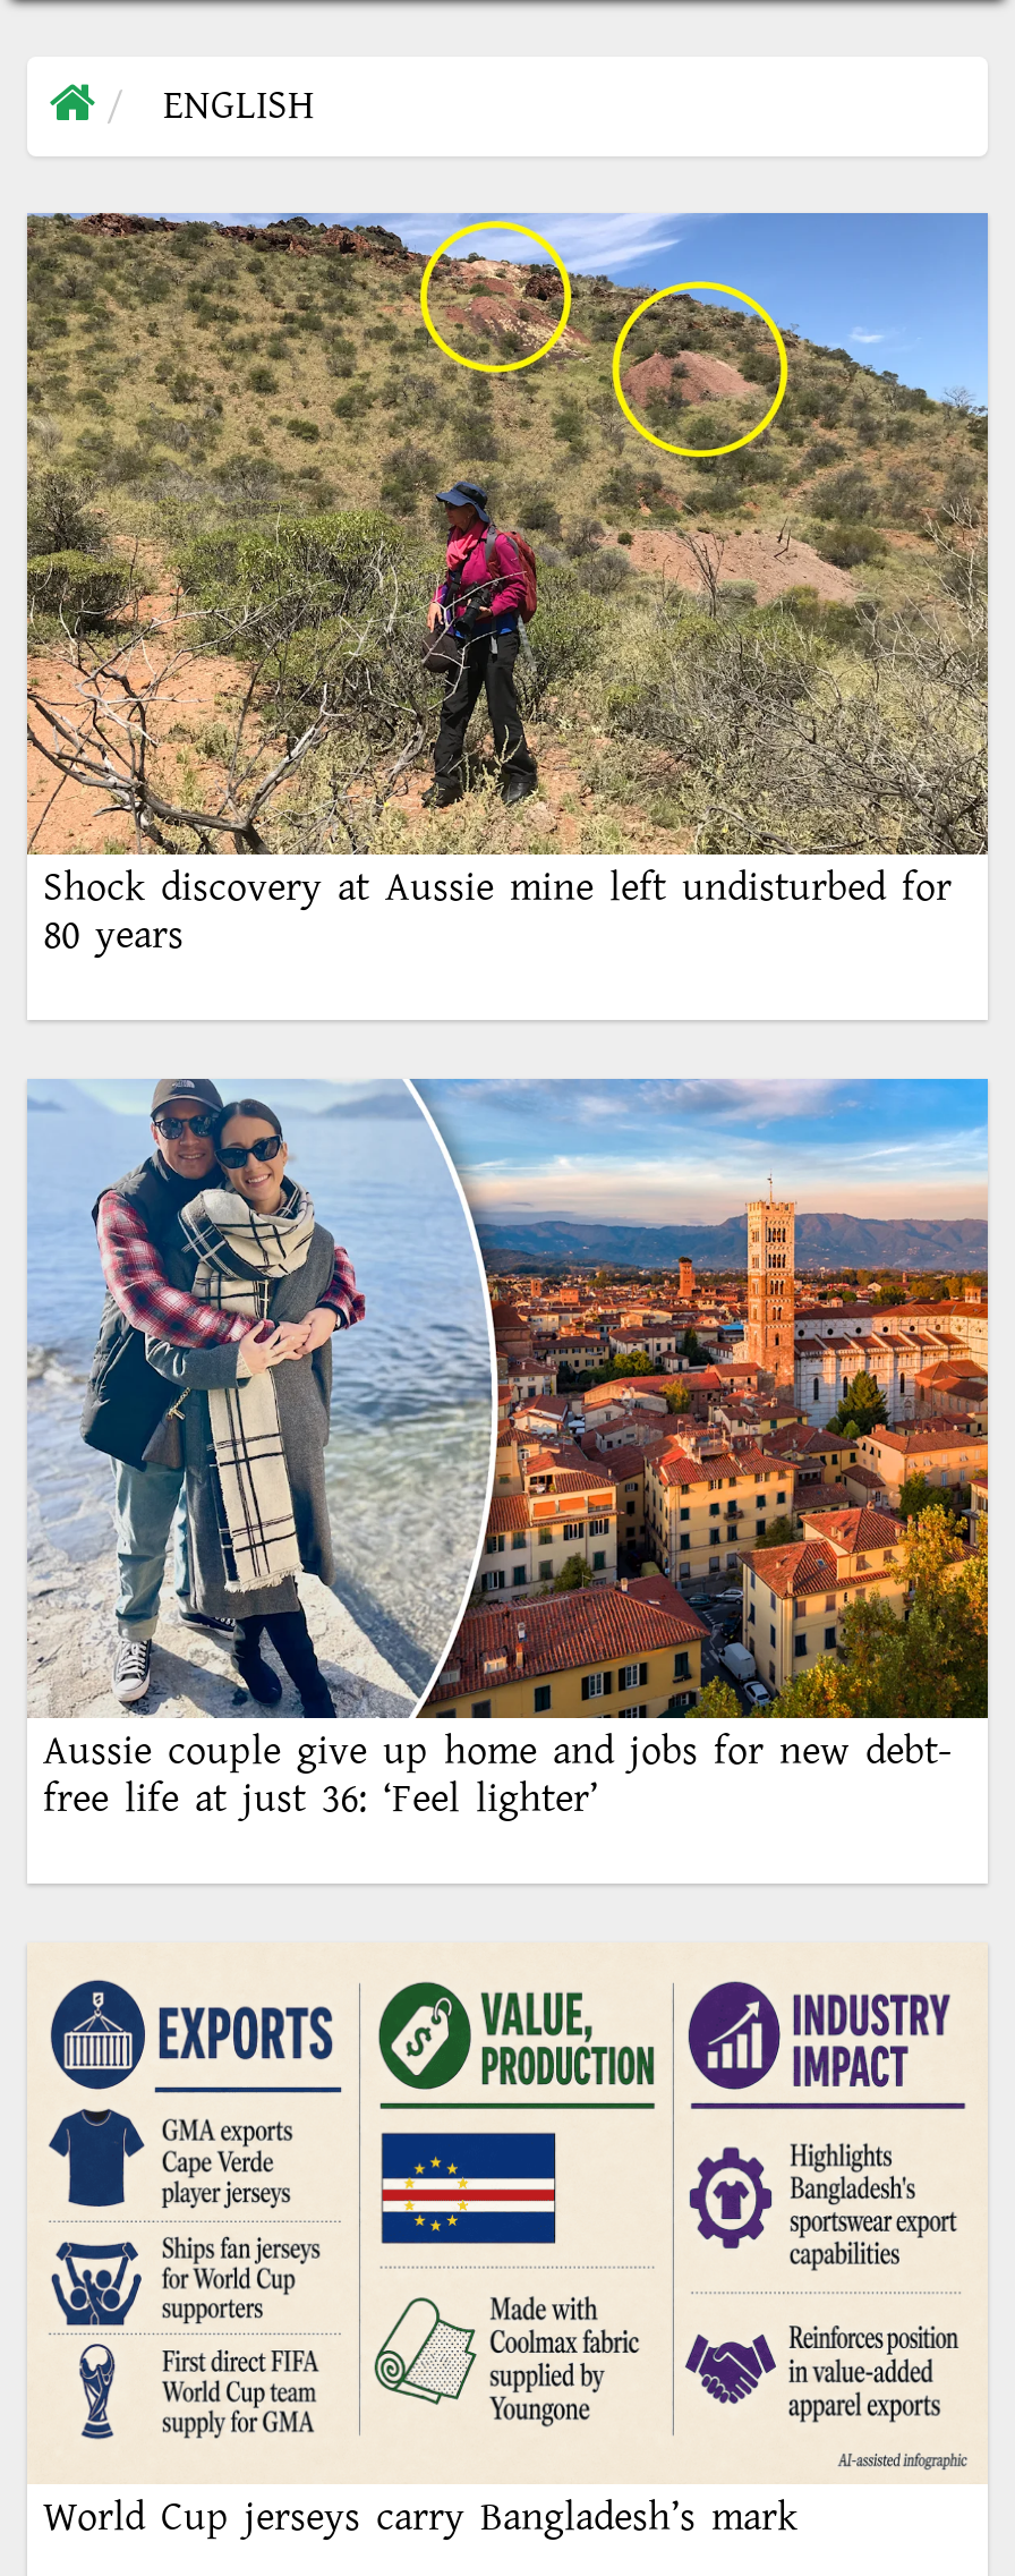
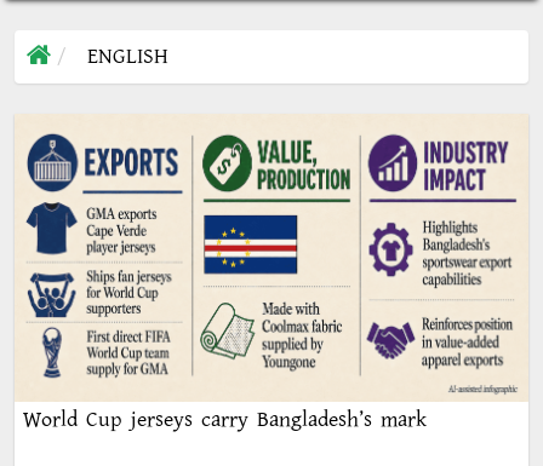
- [image]
- Shock discovery at Aussie mine left undisturbed for
- 80 years

- [image]
- Aussie couple give up home and jobs for new debt-
- free life at just 36: ‘Feel lighter’
